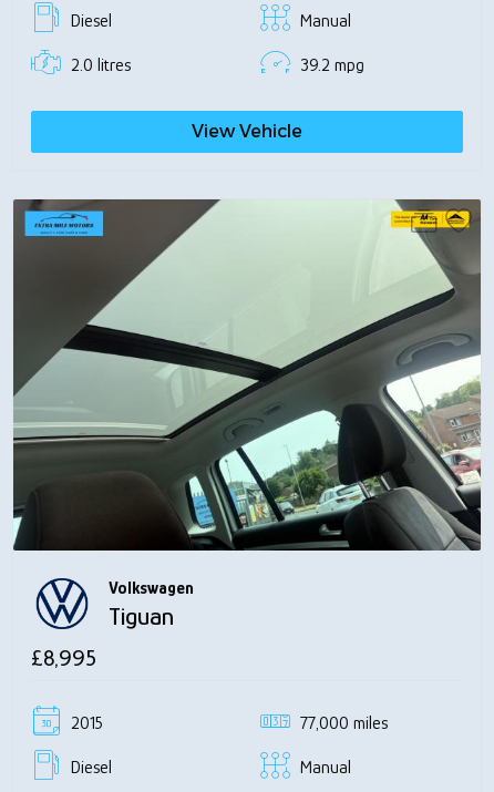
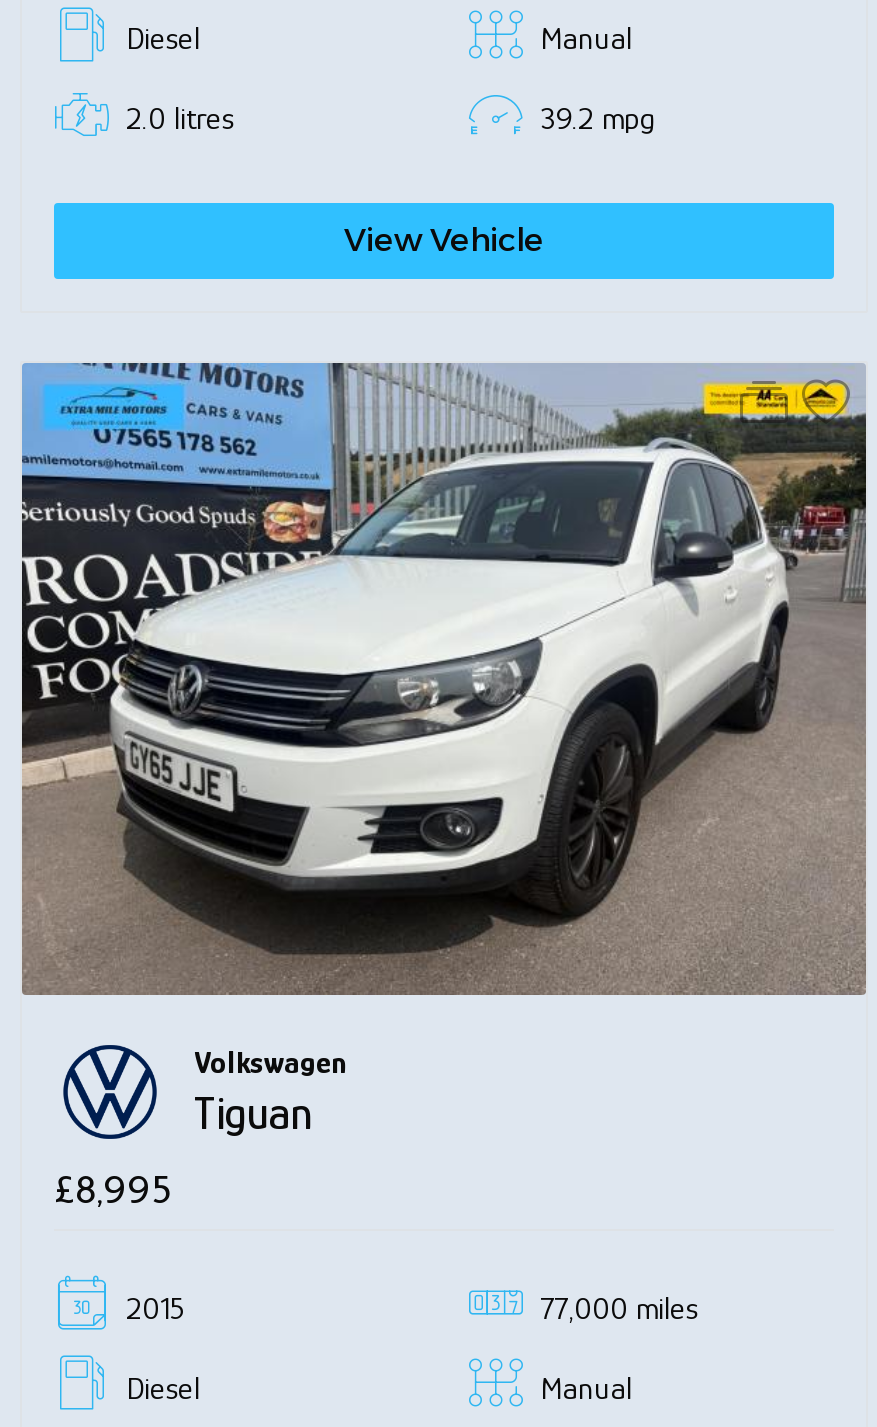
- [image]
+ [image]
